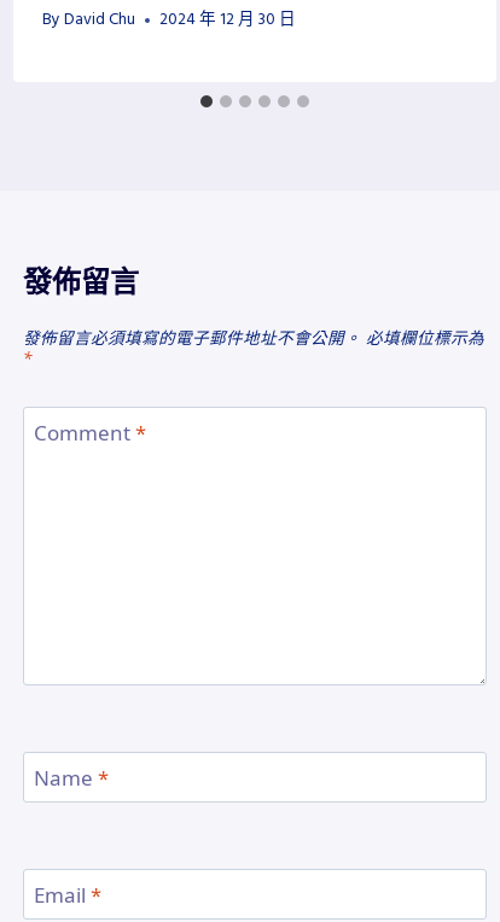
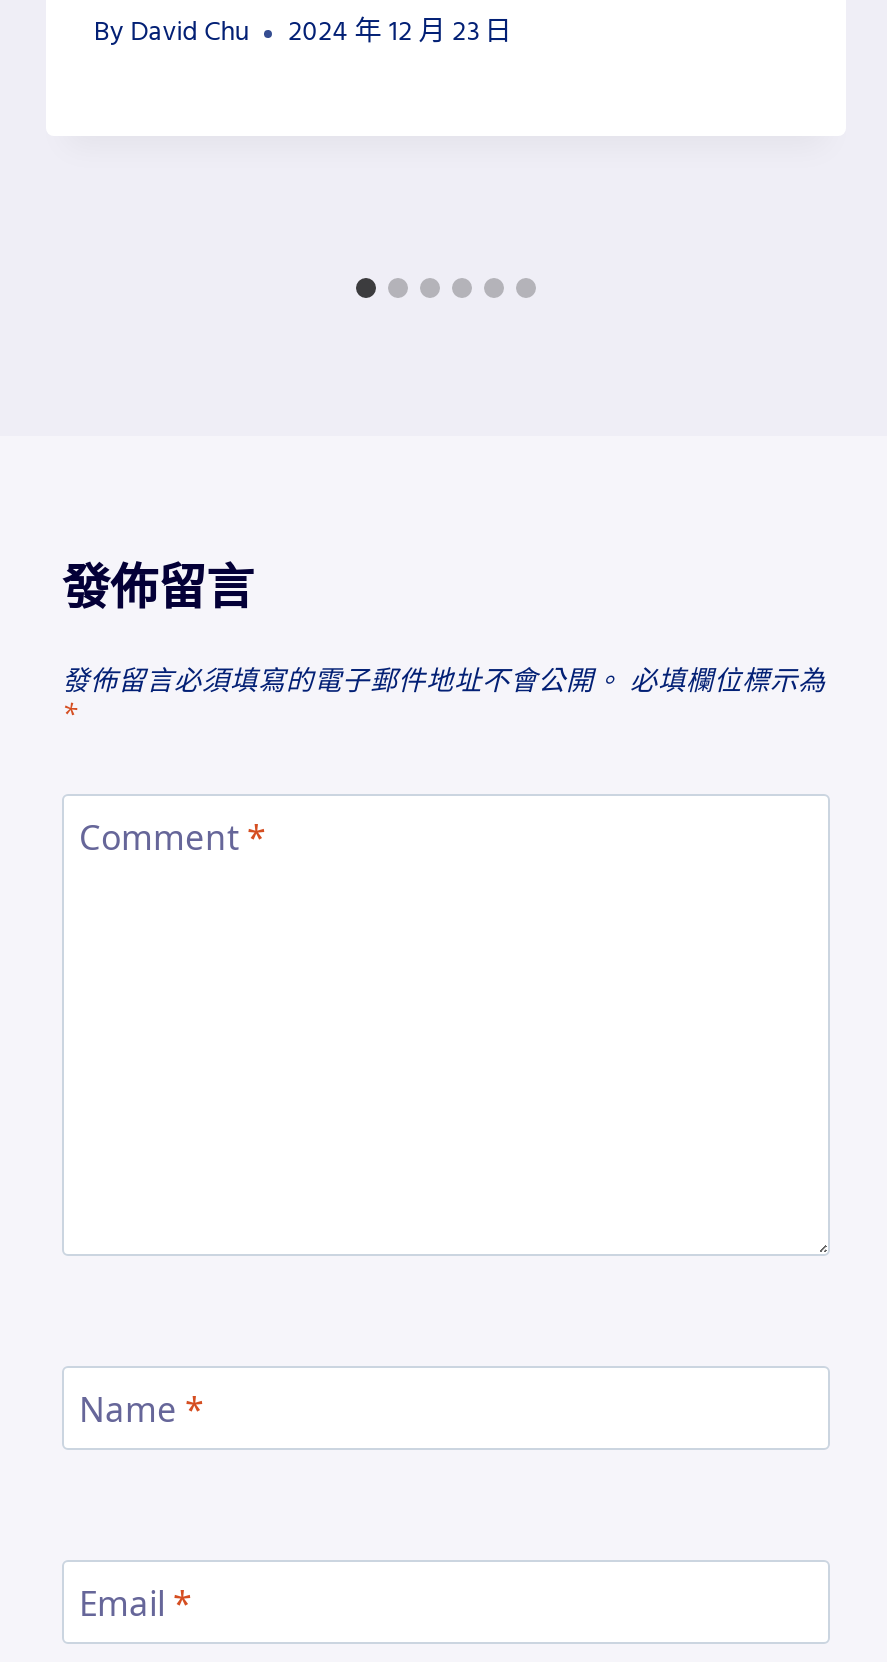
- By David Chu 2024 年 12 月 30 日
+ By David Chu 2024 年 12 月 23 日
